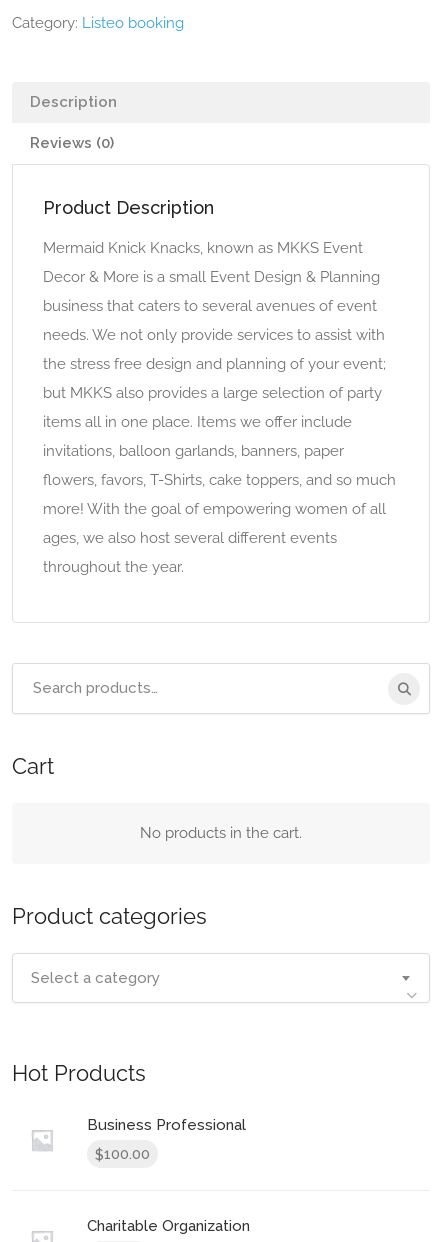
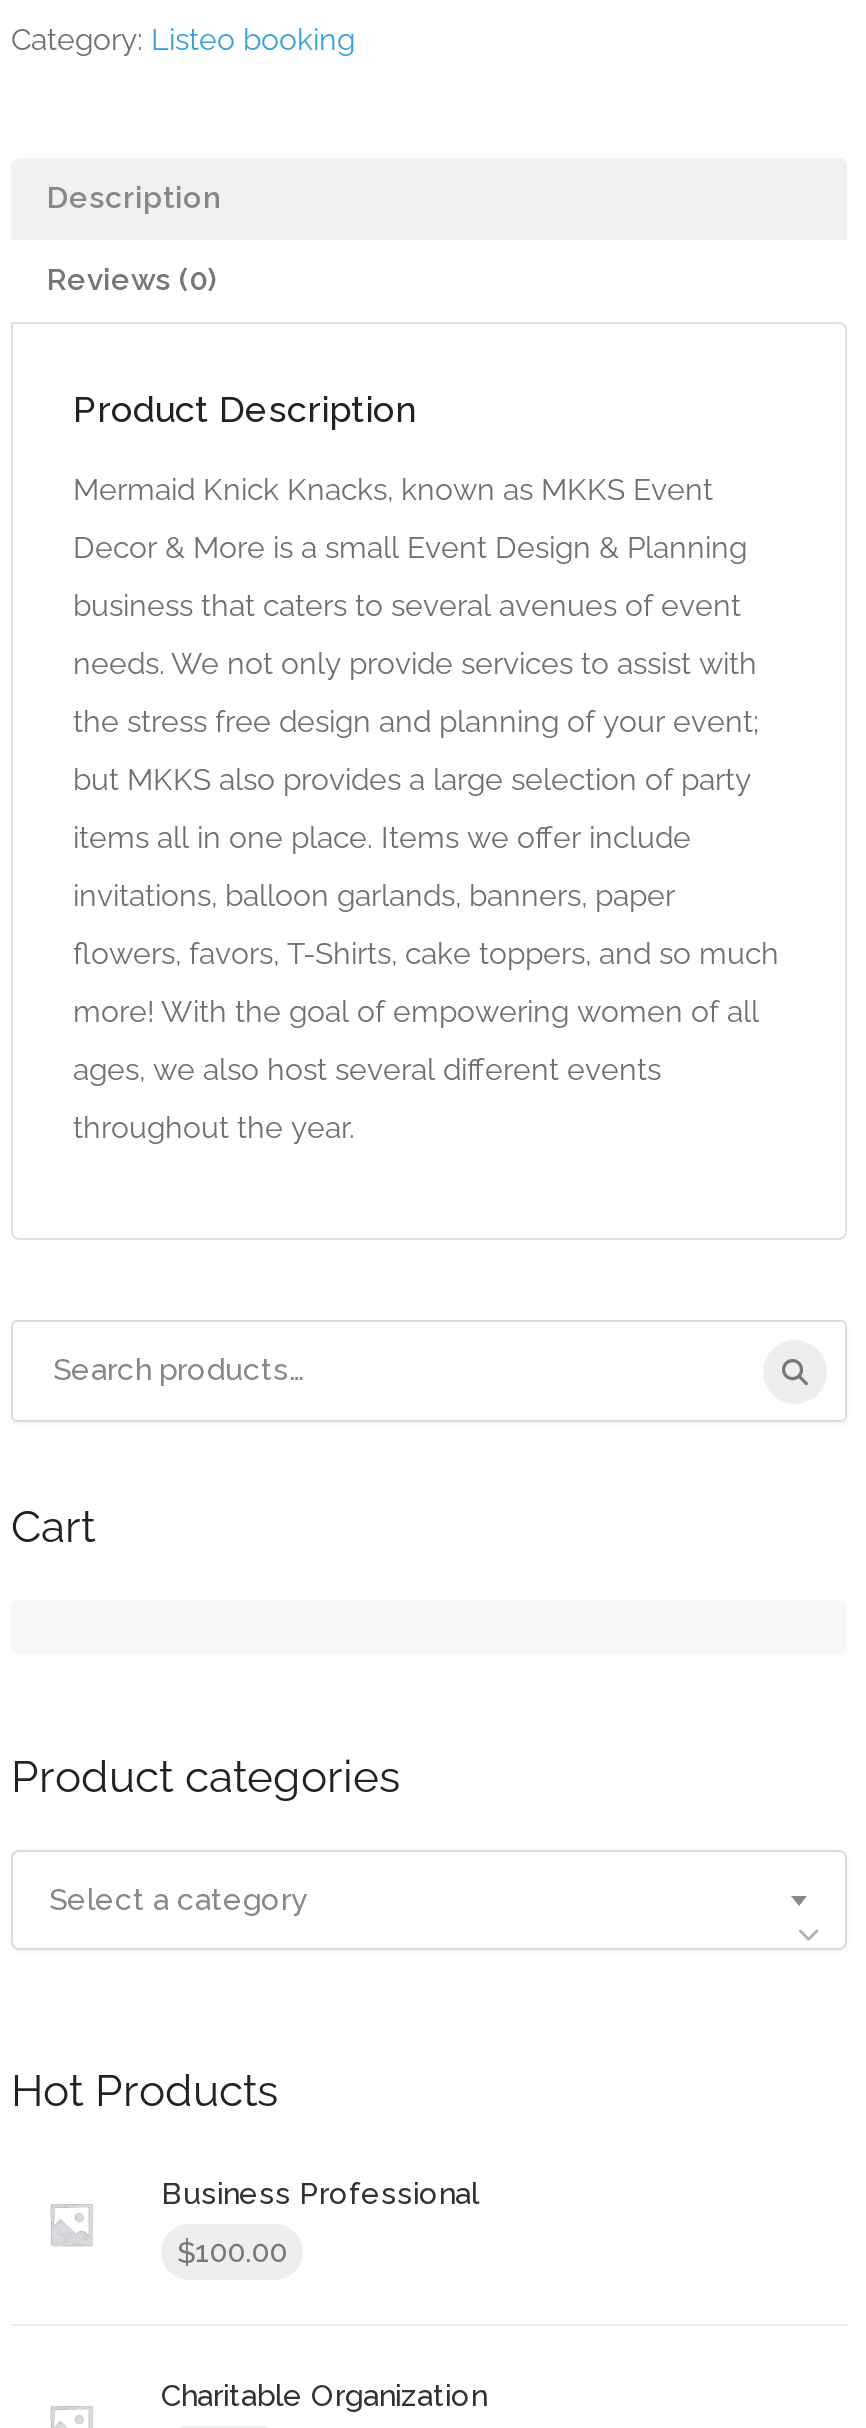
- No products in the cart.
